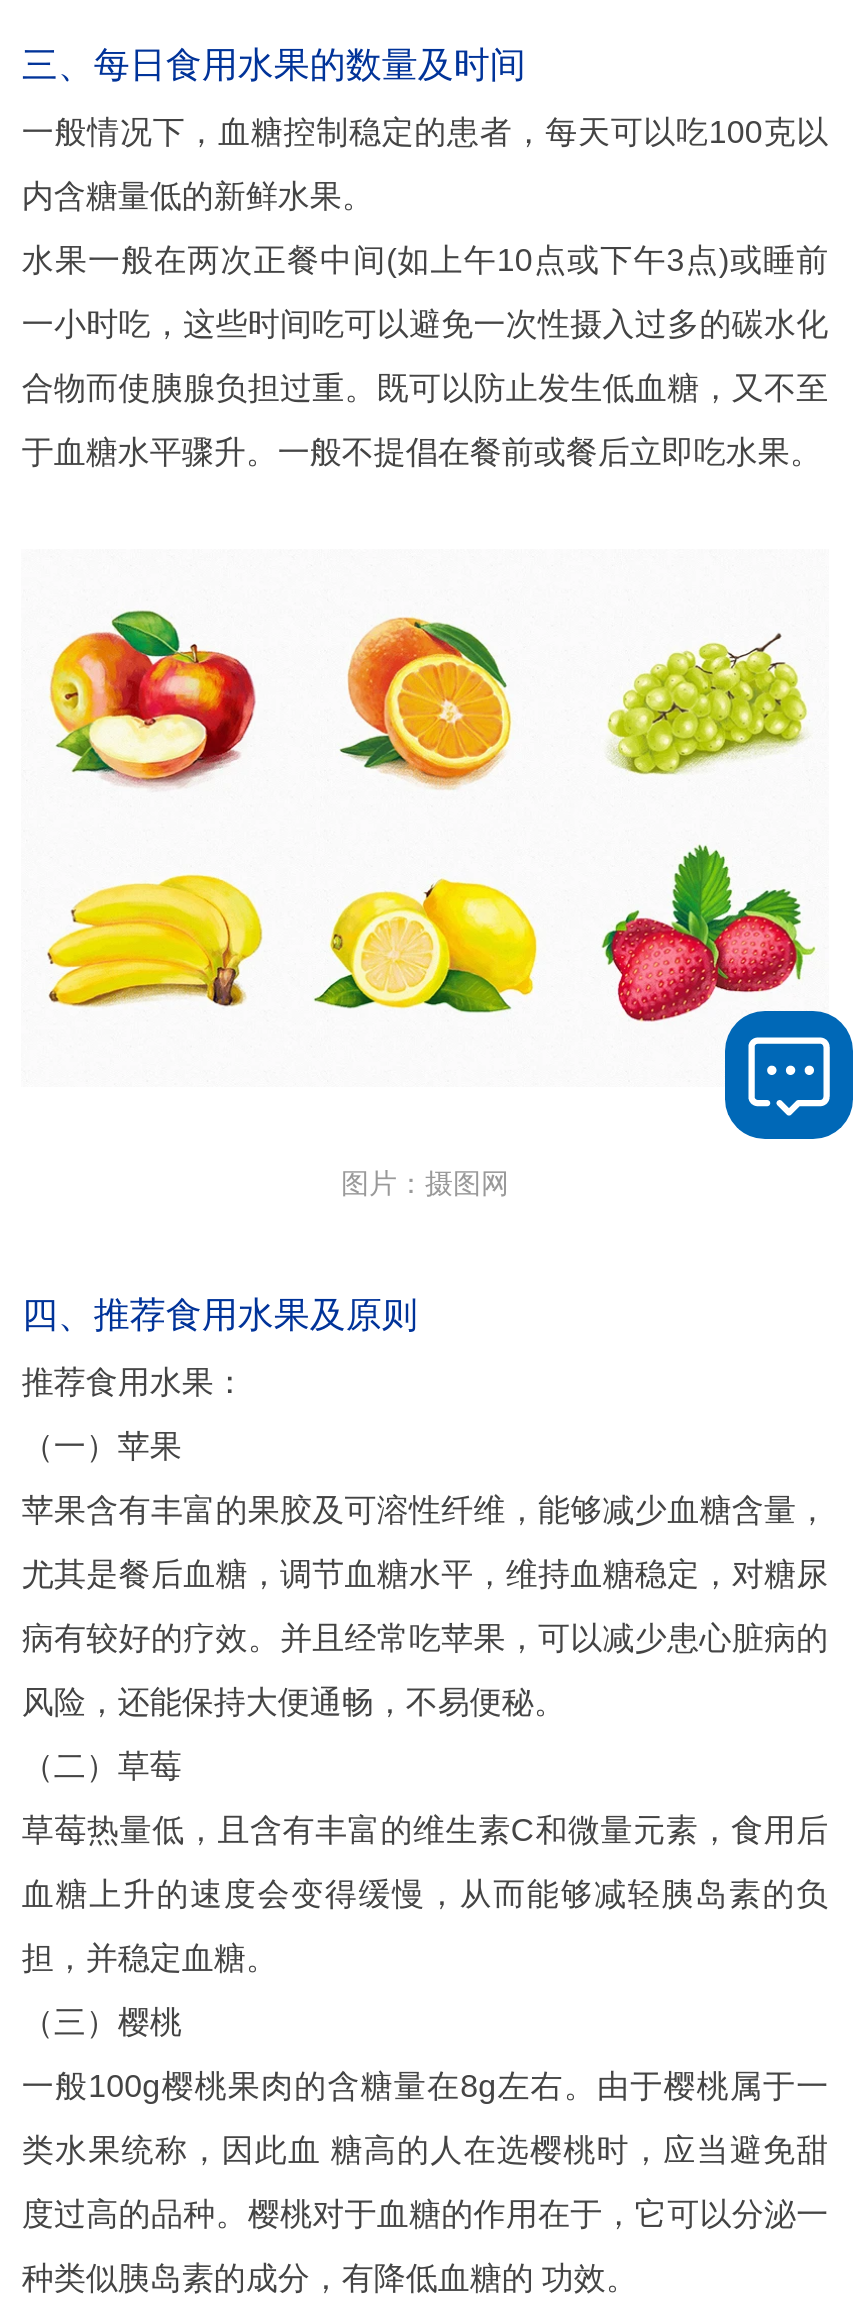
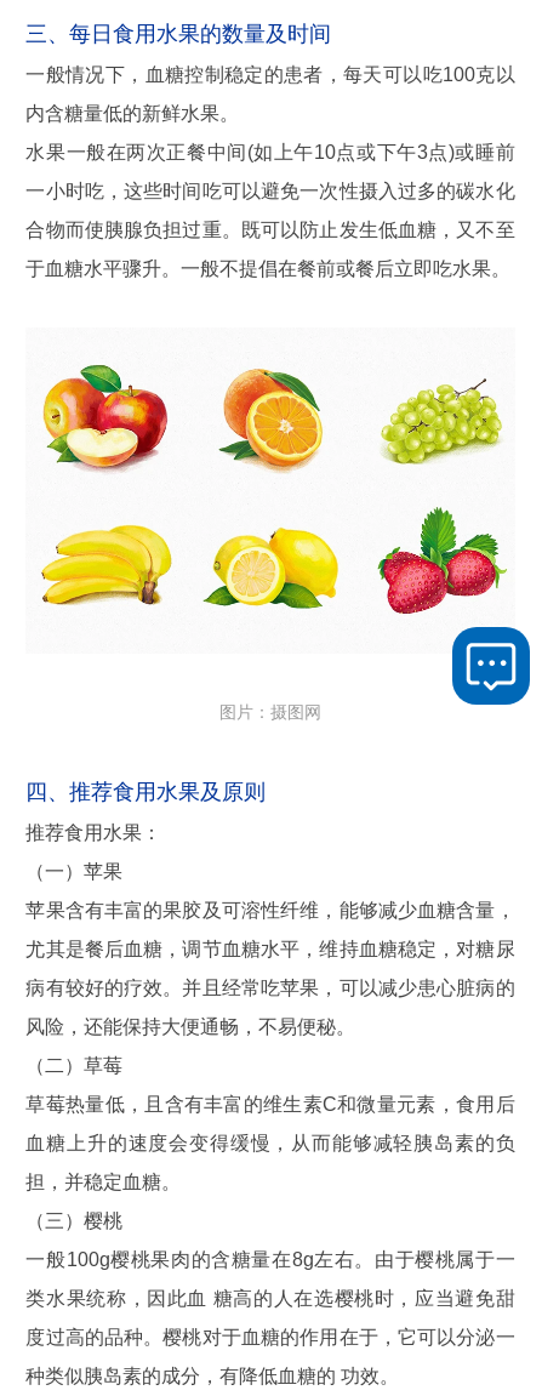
- [image]
+ [image]

- [image]
+ [image]
